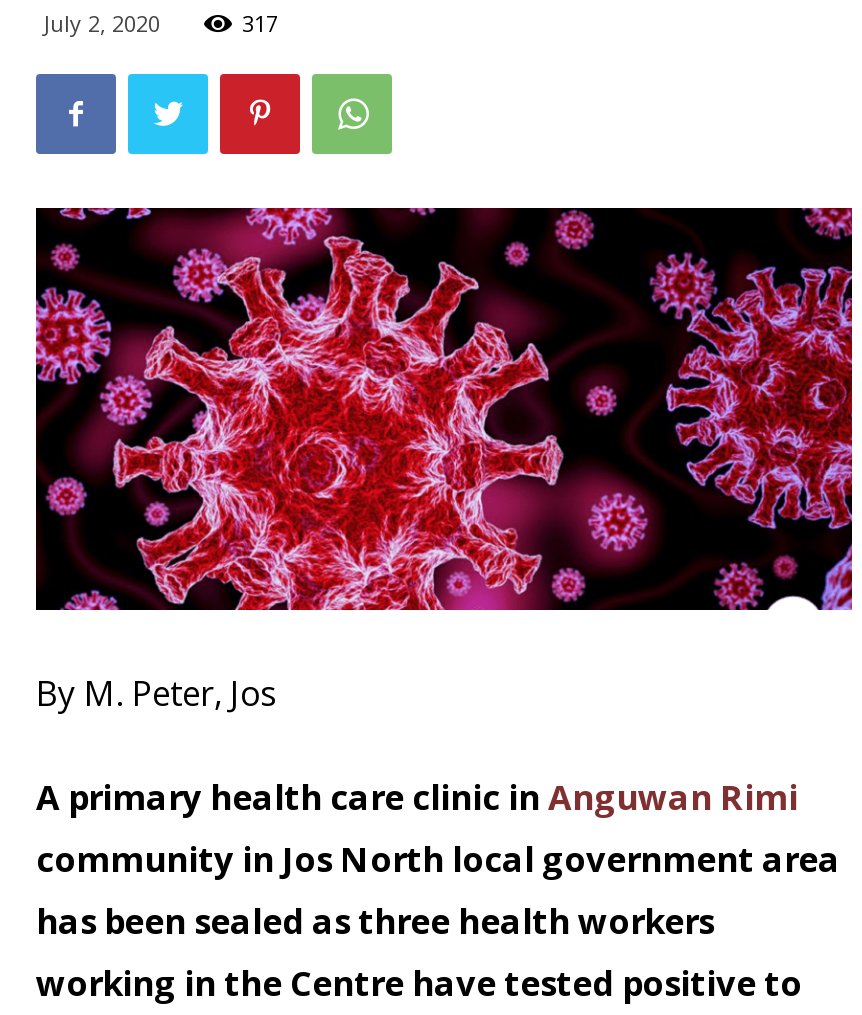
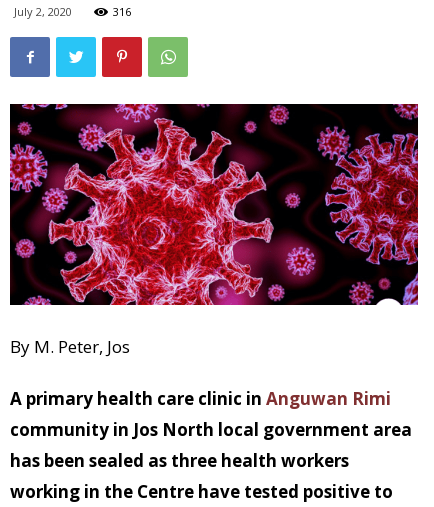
- 317
+ 316
